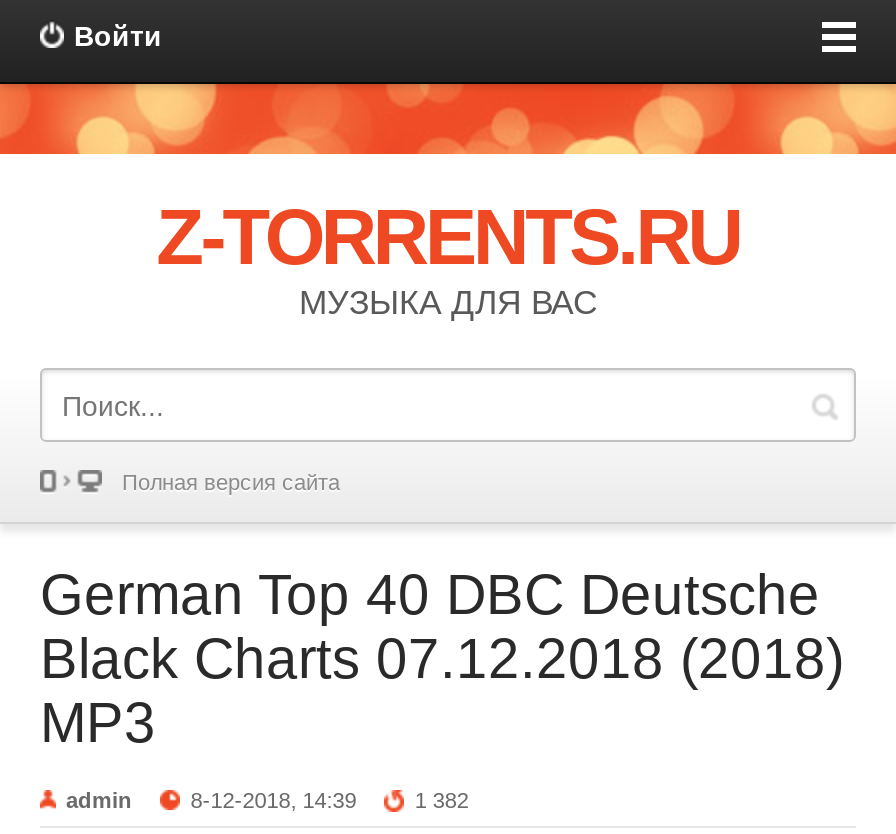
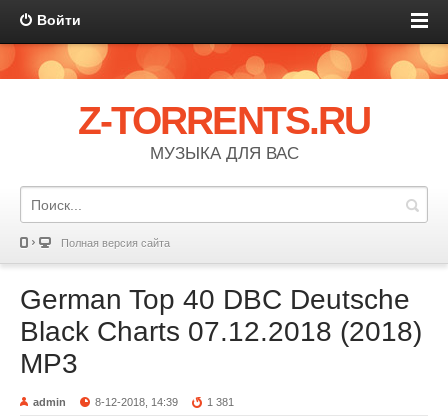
- 1 382
+ 1 381
